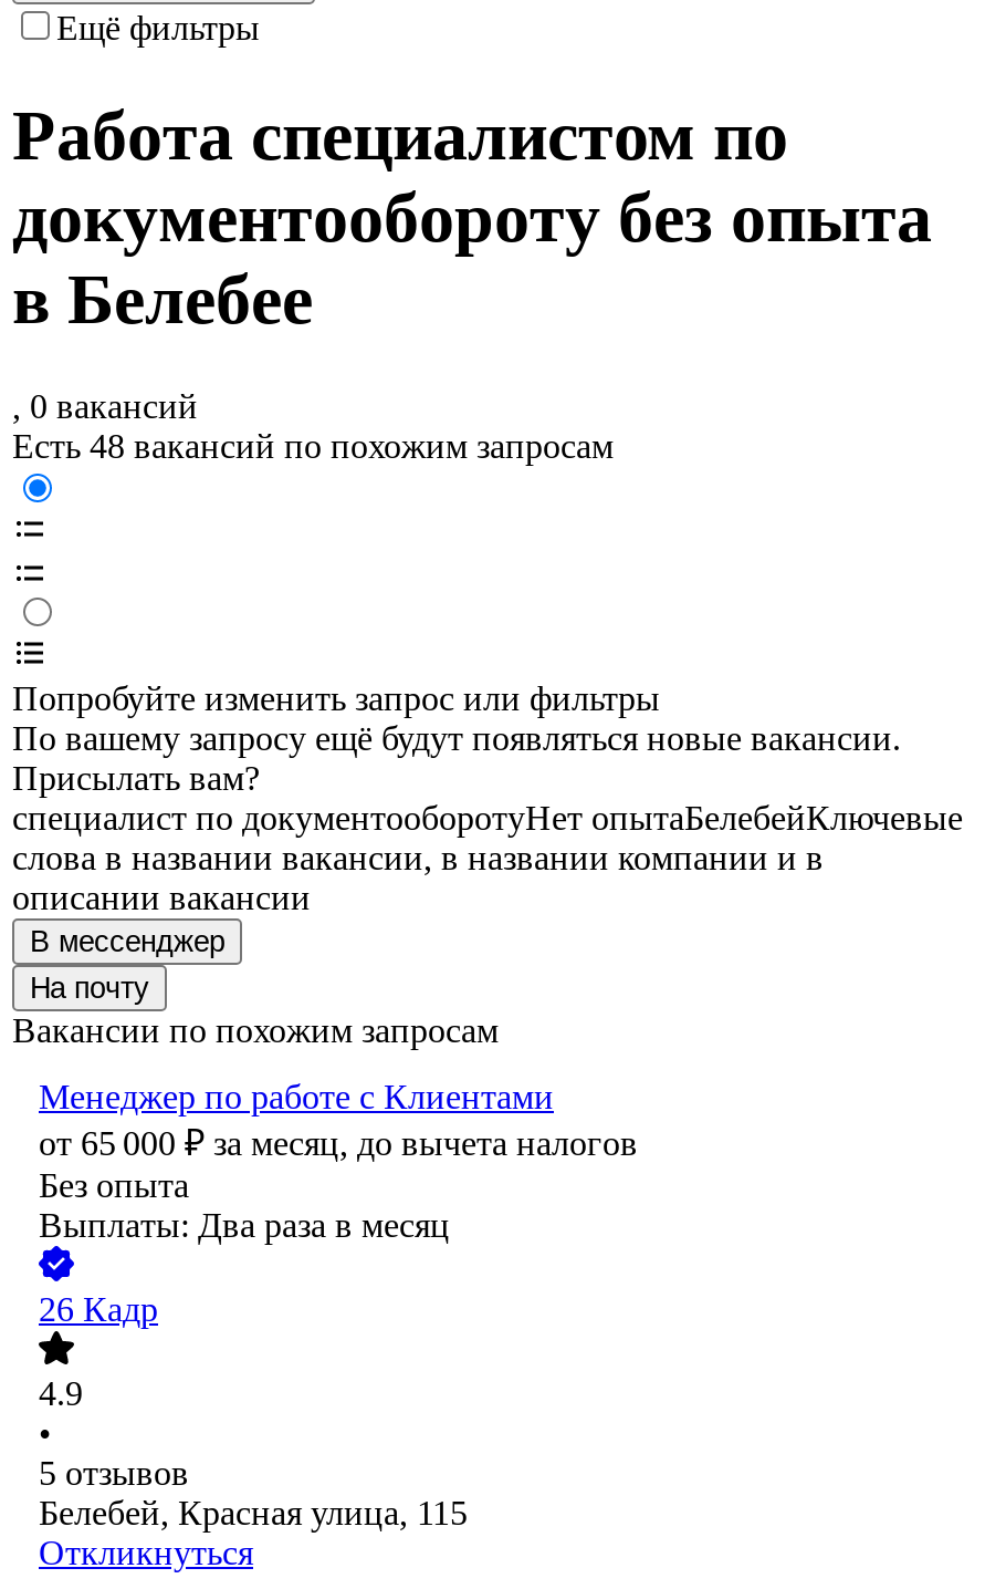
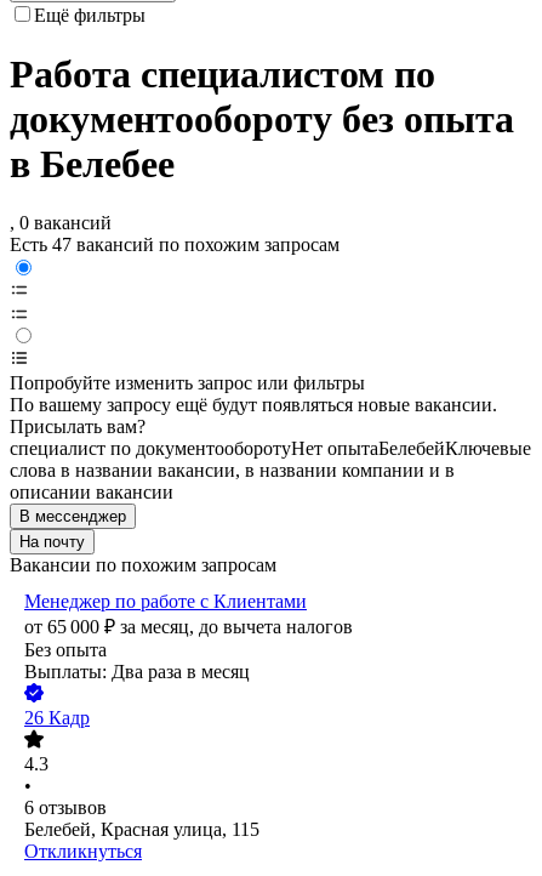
- Есть 48 вакансий по похожим запросам
+ Есть 47 вакансий по похожим запросам

- 4.9
+ 4.3

- 5 отзывов
+ 6 отзывов
